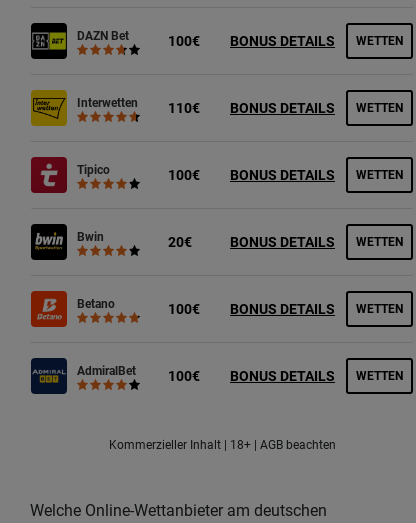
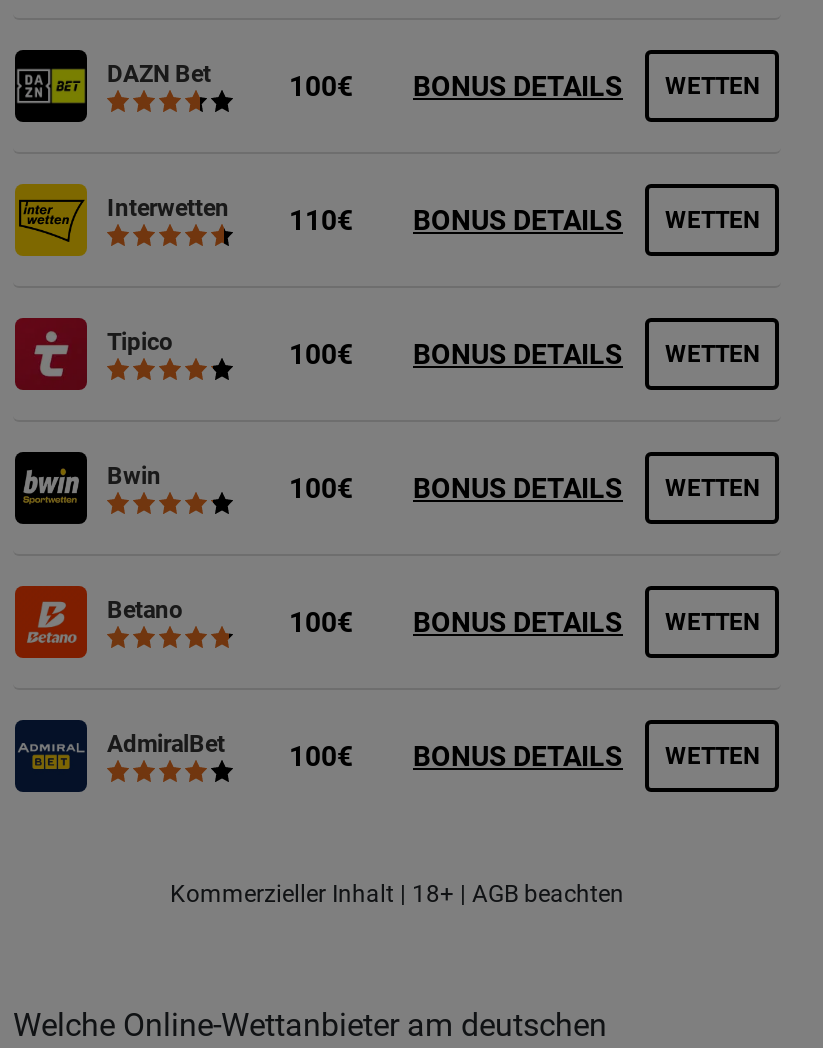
- 20€
+ 100€
